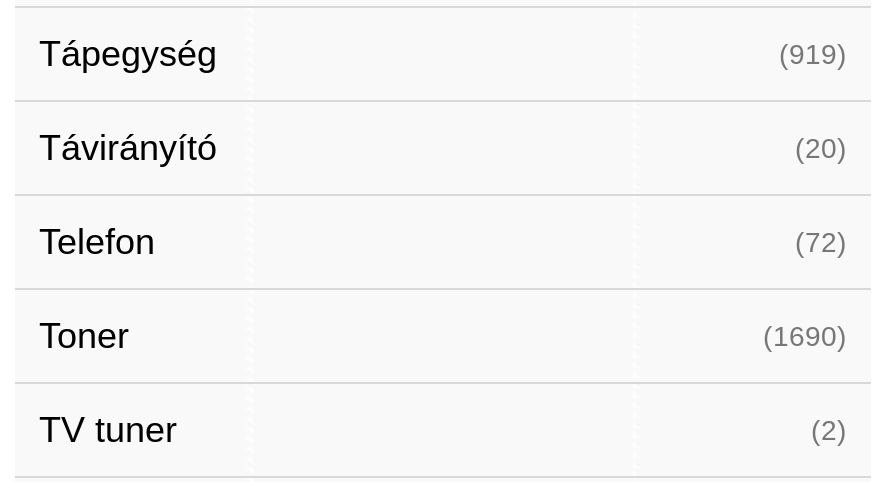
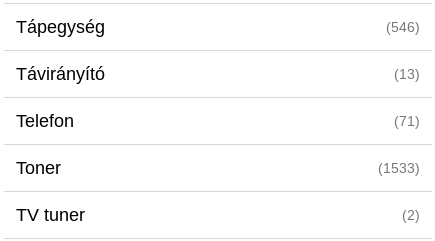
- (919)
+ (546)

- (20)
+ (13)

- (72)
+ (71)

- (1690)
+ (1533)
